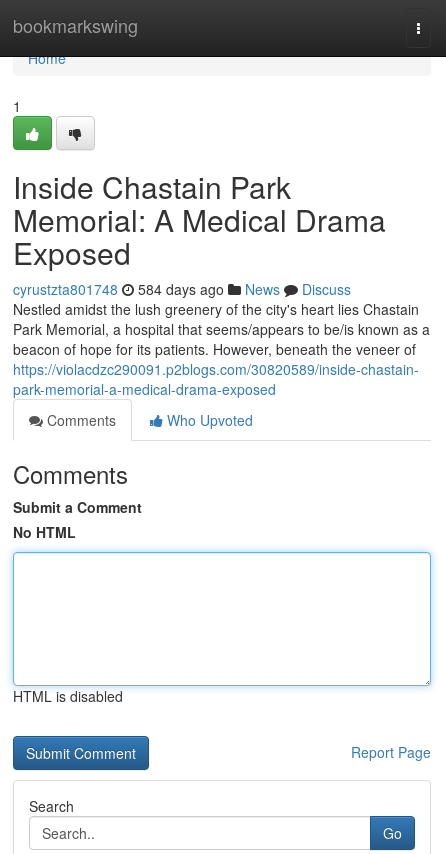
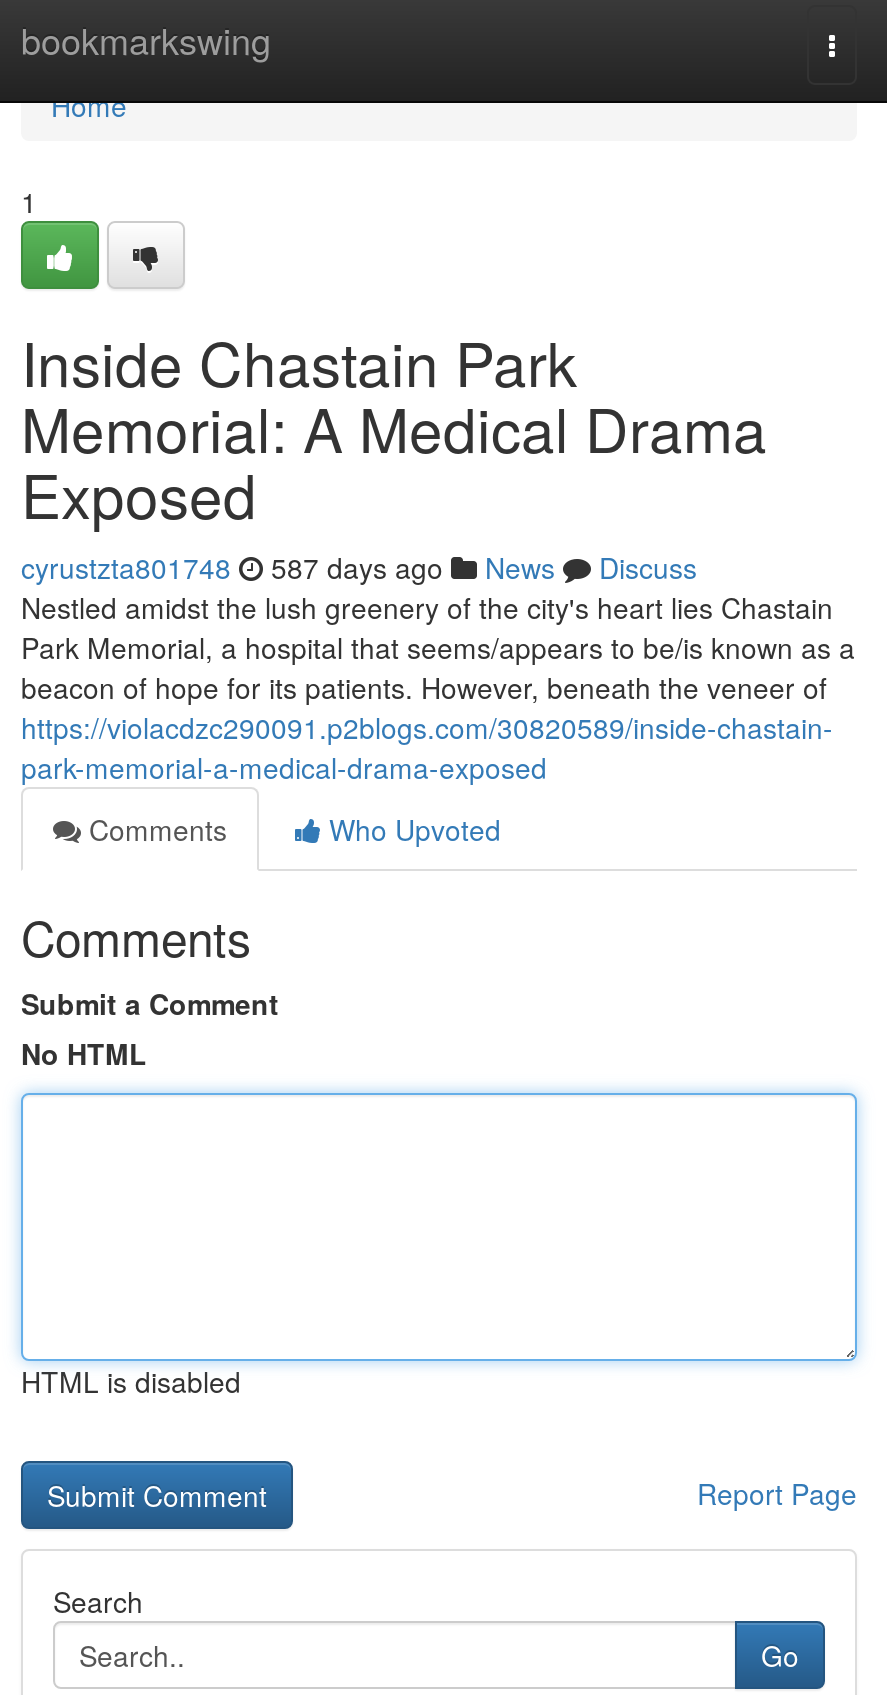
- cyrustzta801748 584 days ago News Discuss
+ cyrustzta801748 587 days ago News Discuss
